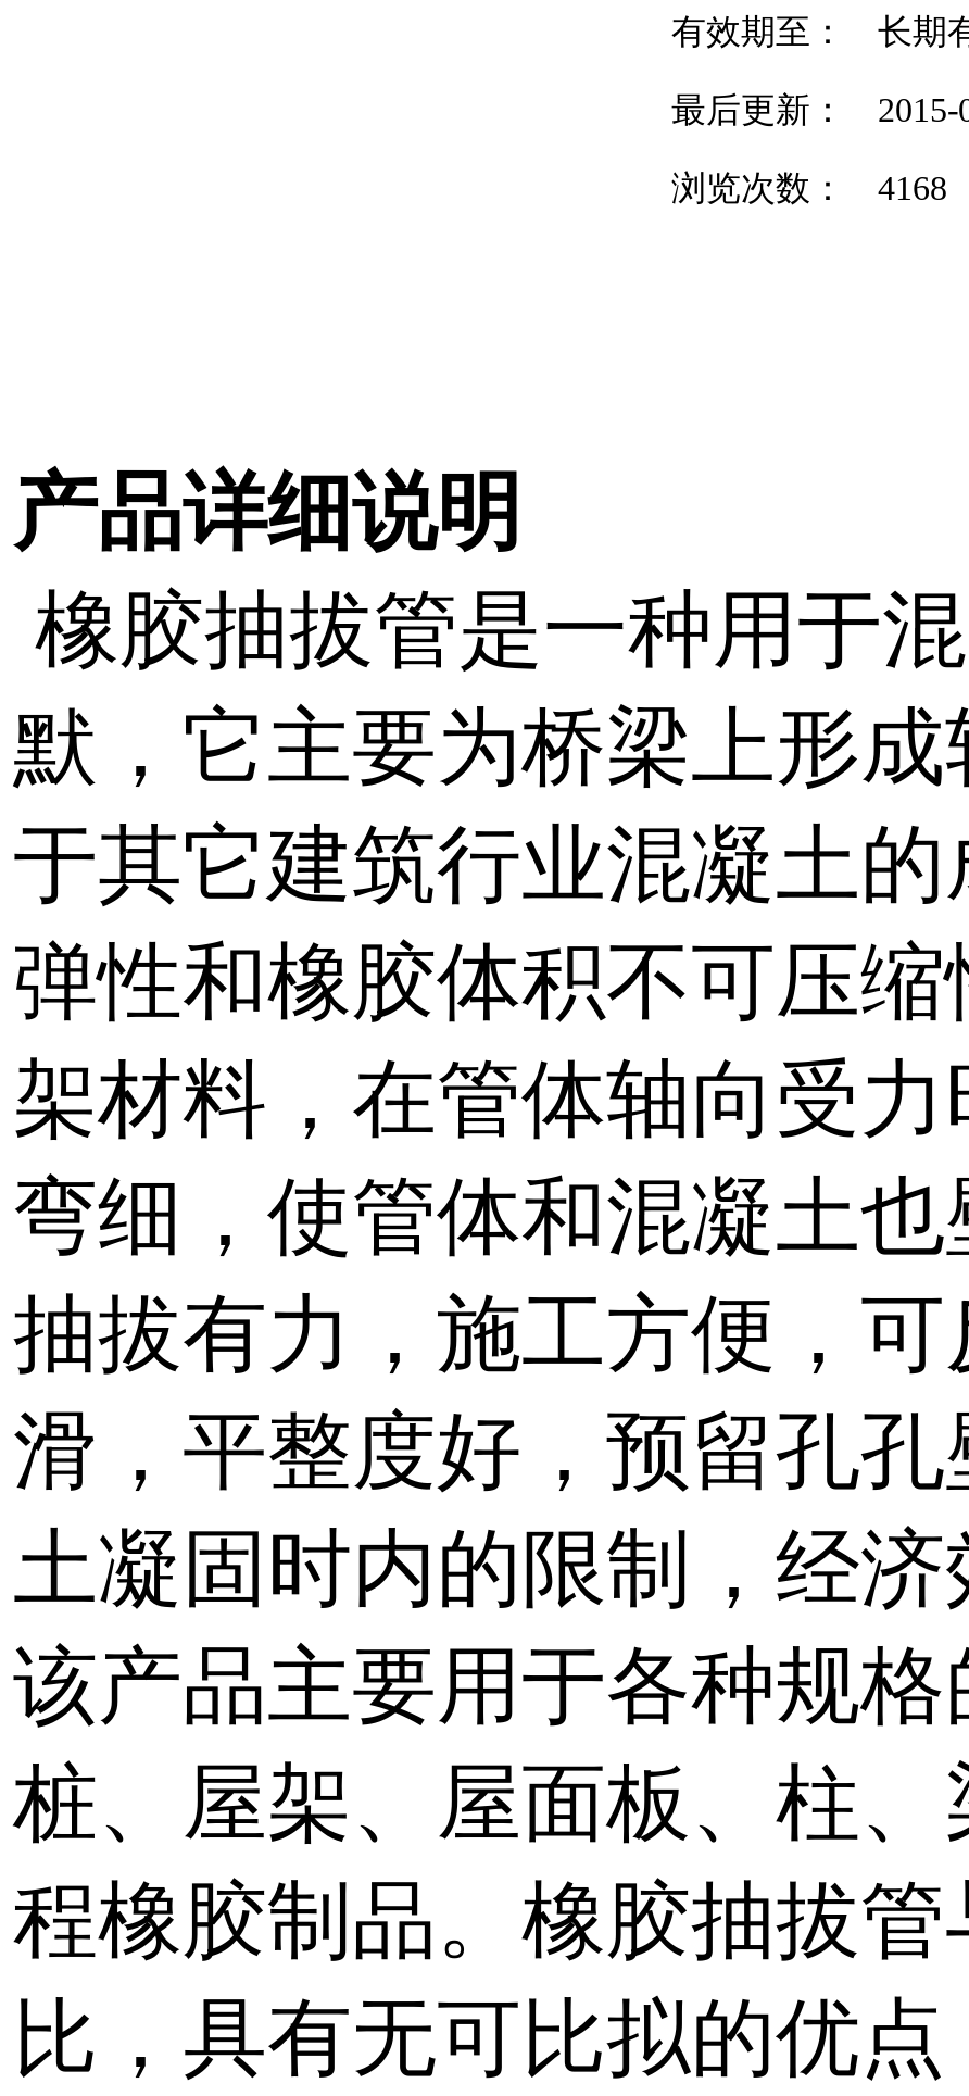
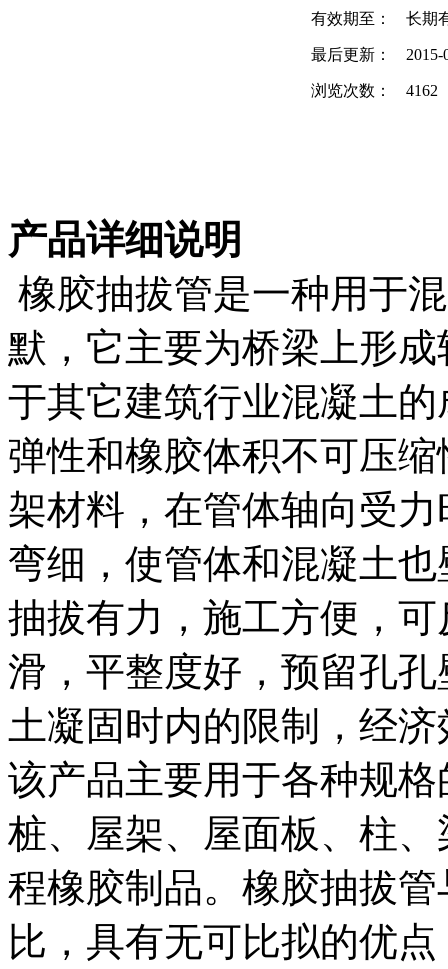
- 浏览次数： 4168
+ 浏览次数： 4162
